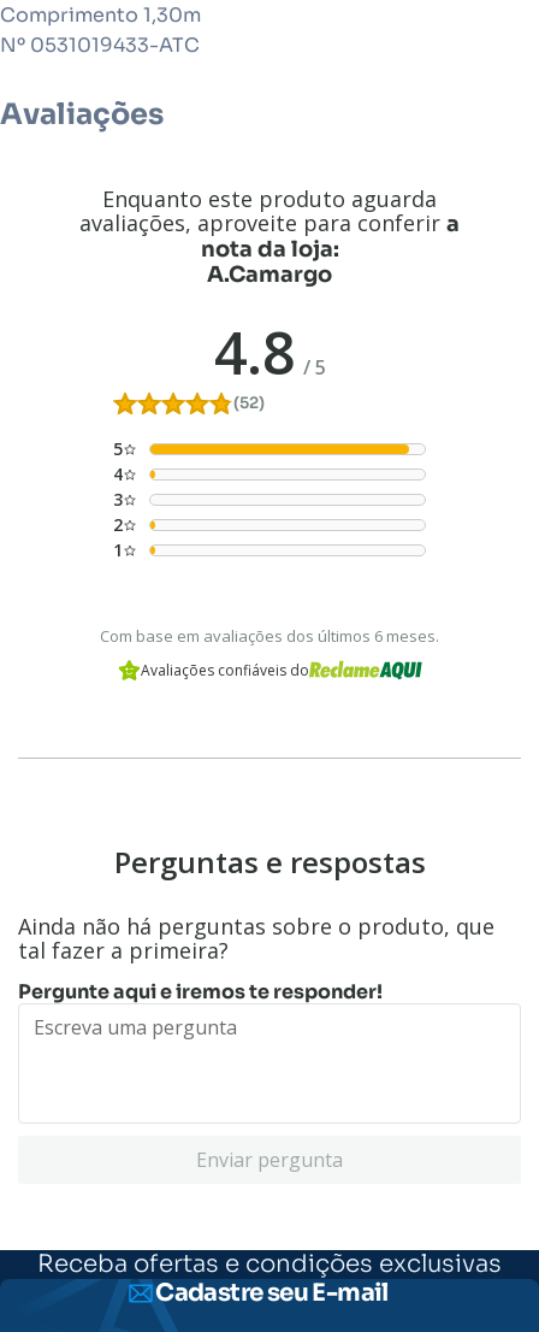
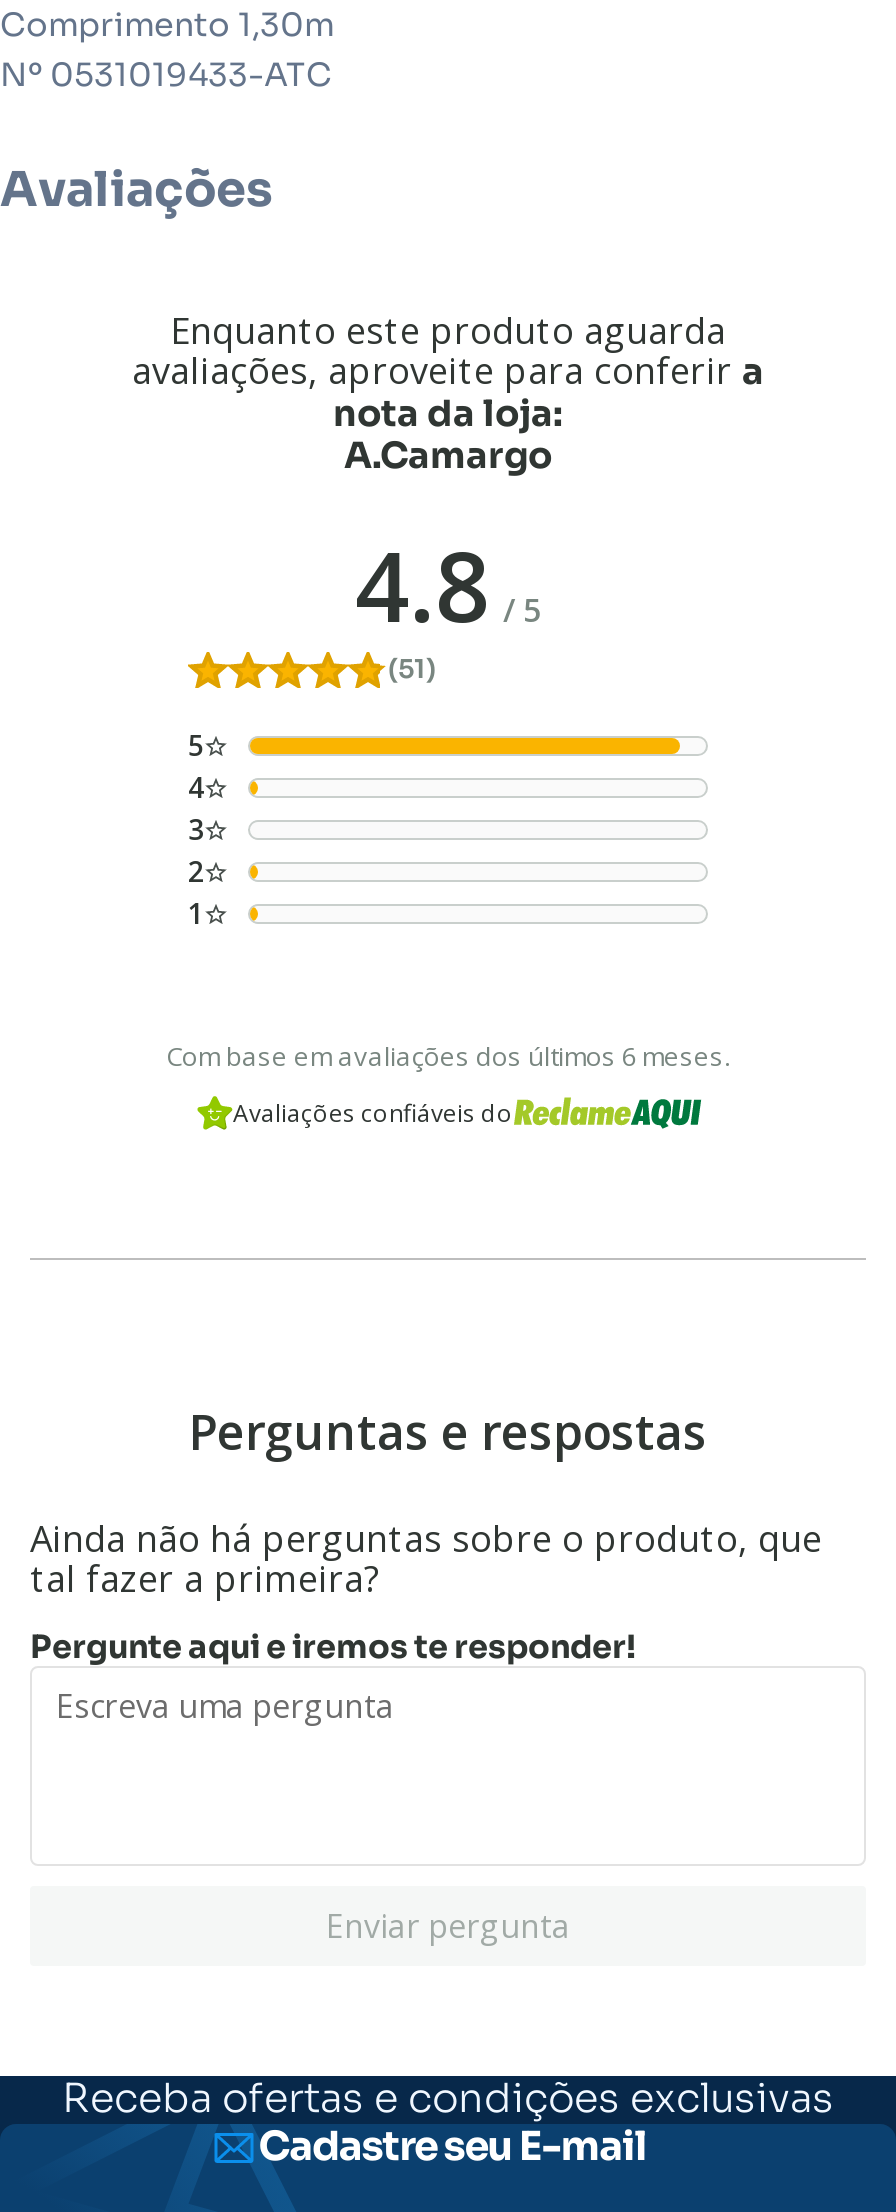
- (52)
+ (51)
